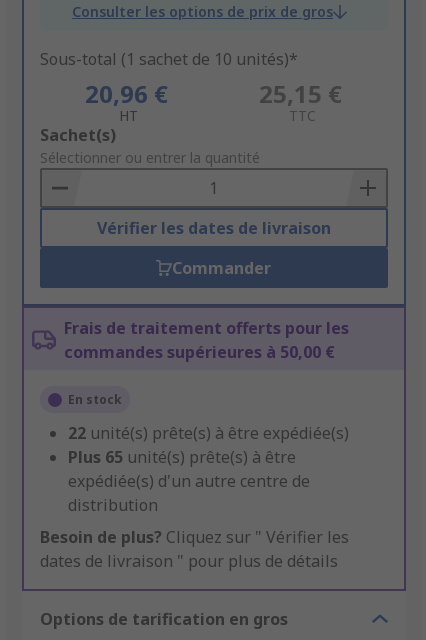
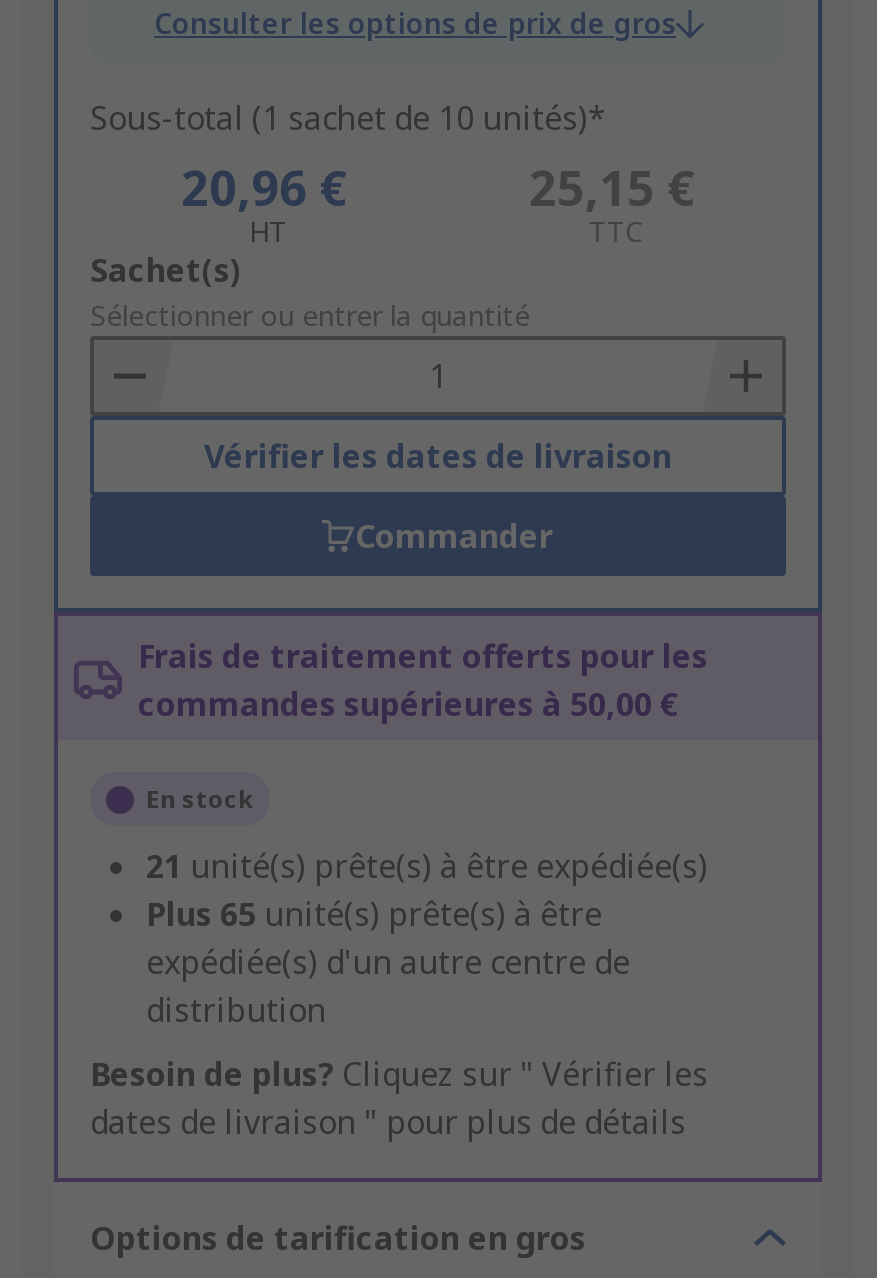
- 22 unité(s) prête(s) à être expédiée(s)
+ 21 unité(s) prête(s) à être expédiée(s)
